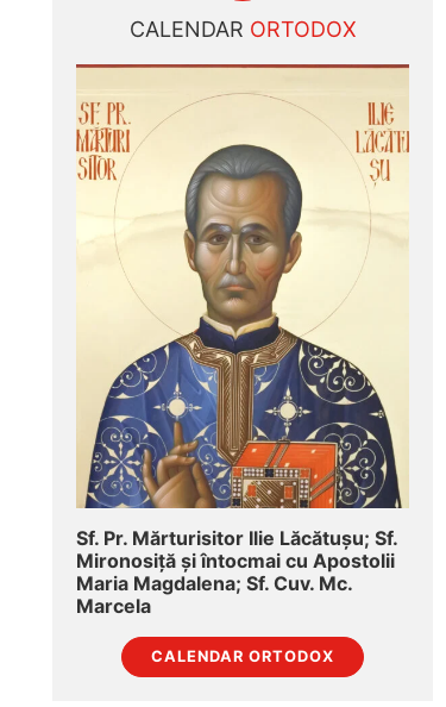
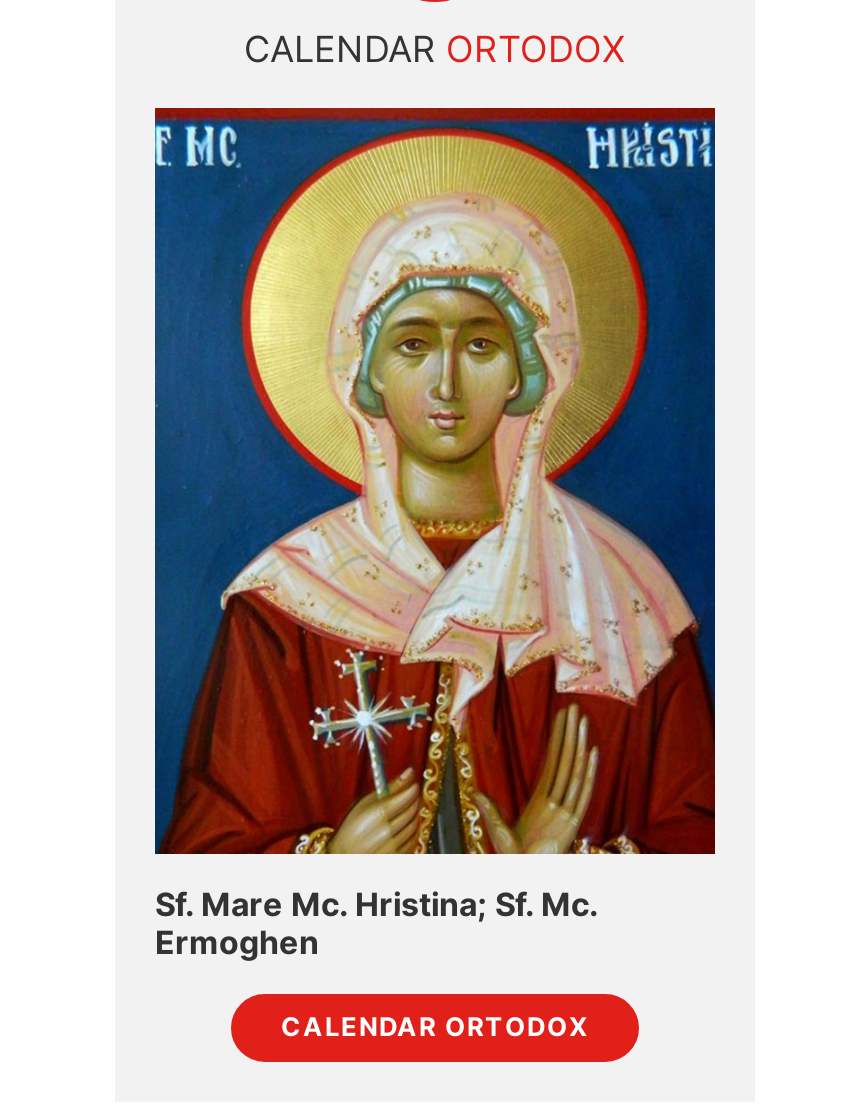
- [image]
+ [image]

- Sf. Pr. Mărturisitor Ilie Lăcătușu; Sf.
- Mironosiță şi întocmai cu Apostolii
- Maria Magdalena; Sf. Cuv. Mc.
- Marcela
+ Sf. Mare Mc. Hristina; Sf. Mc.
+ Ermoghen
